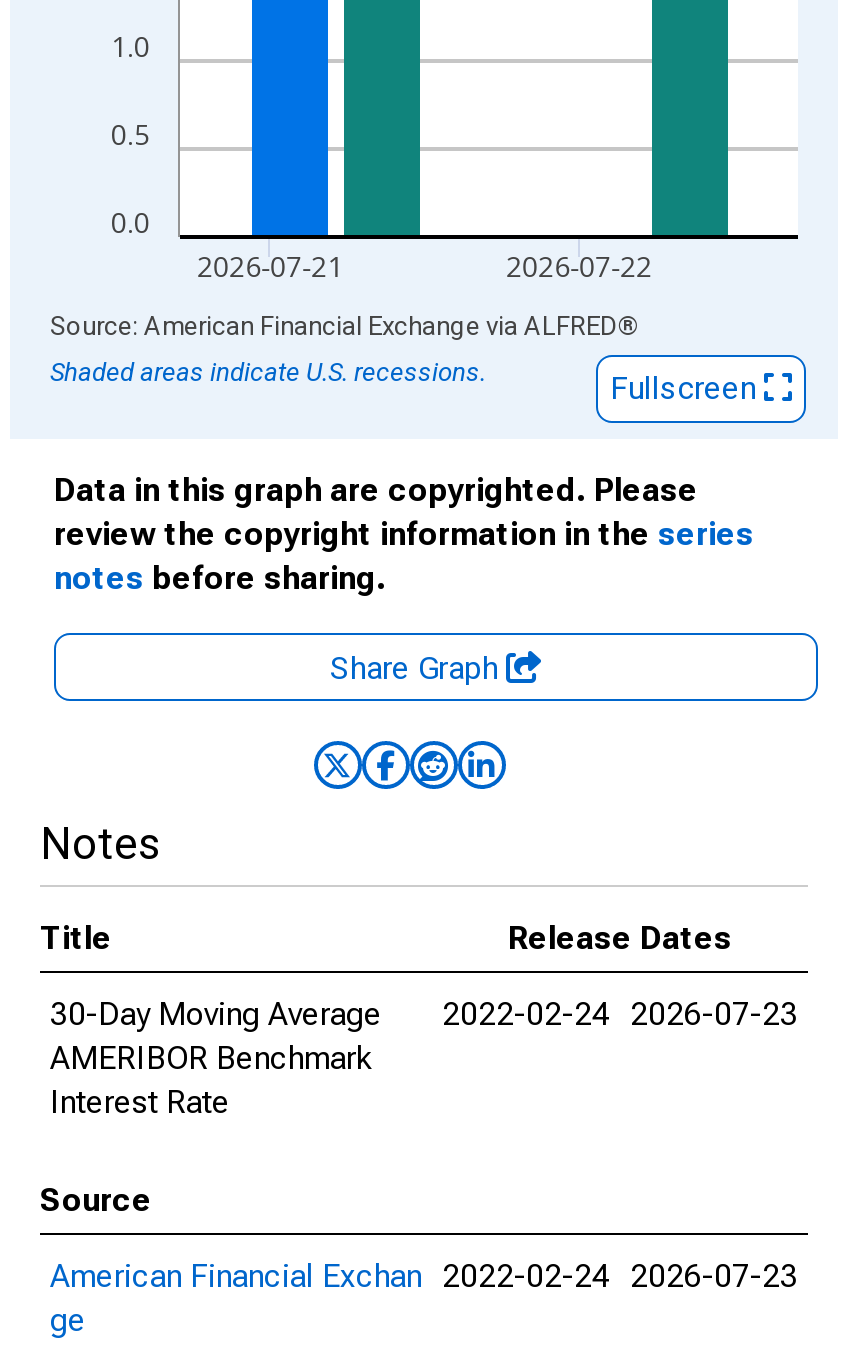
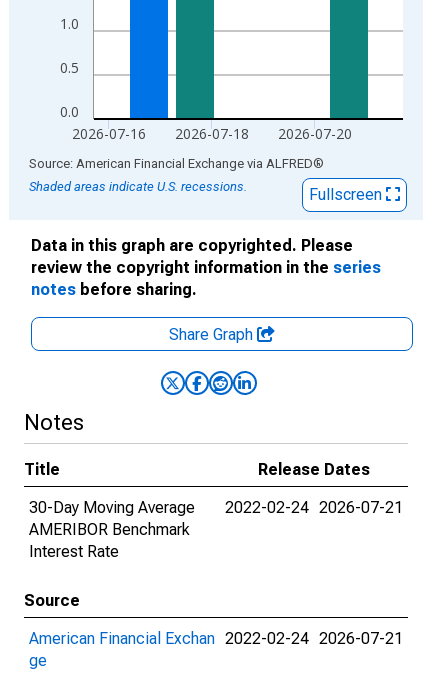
- 2026-07-21
- 2026-07-22
+ 2026-07-16
+ 2026-07-18
+ 2026-07-20

- 30-Day Moving Average 2022-02-24 2026-07-23
+ 30-Day Moving Average 2022-02-24 2026-07-21

- American Financial Exchan 2022-02-24 2026-07-23
+ American Financial Exchan 2022-02-24 2026-07-21
